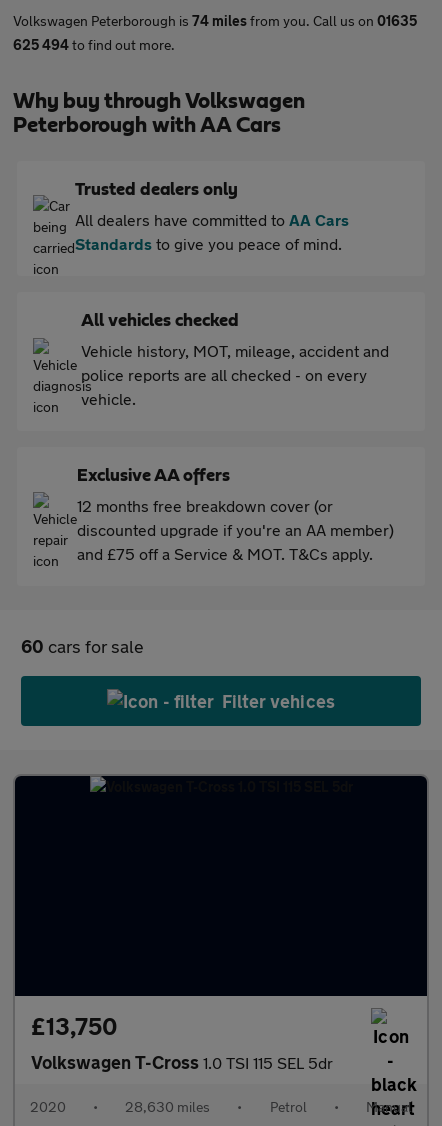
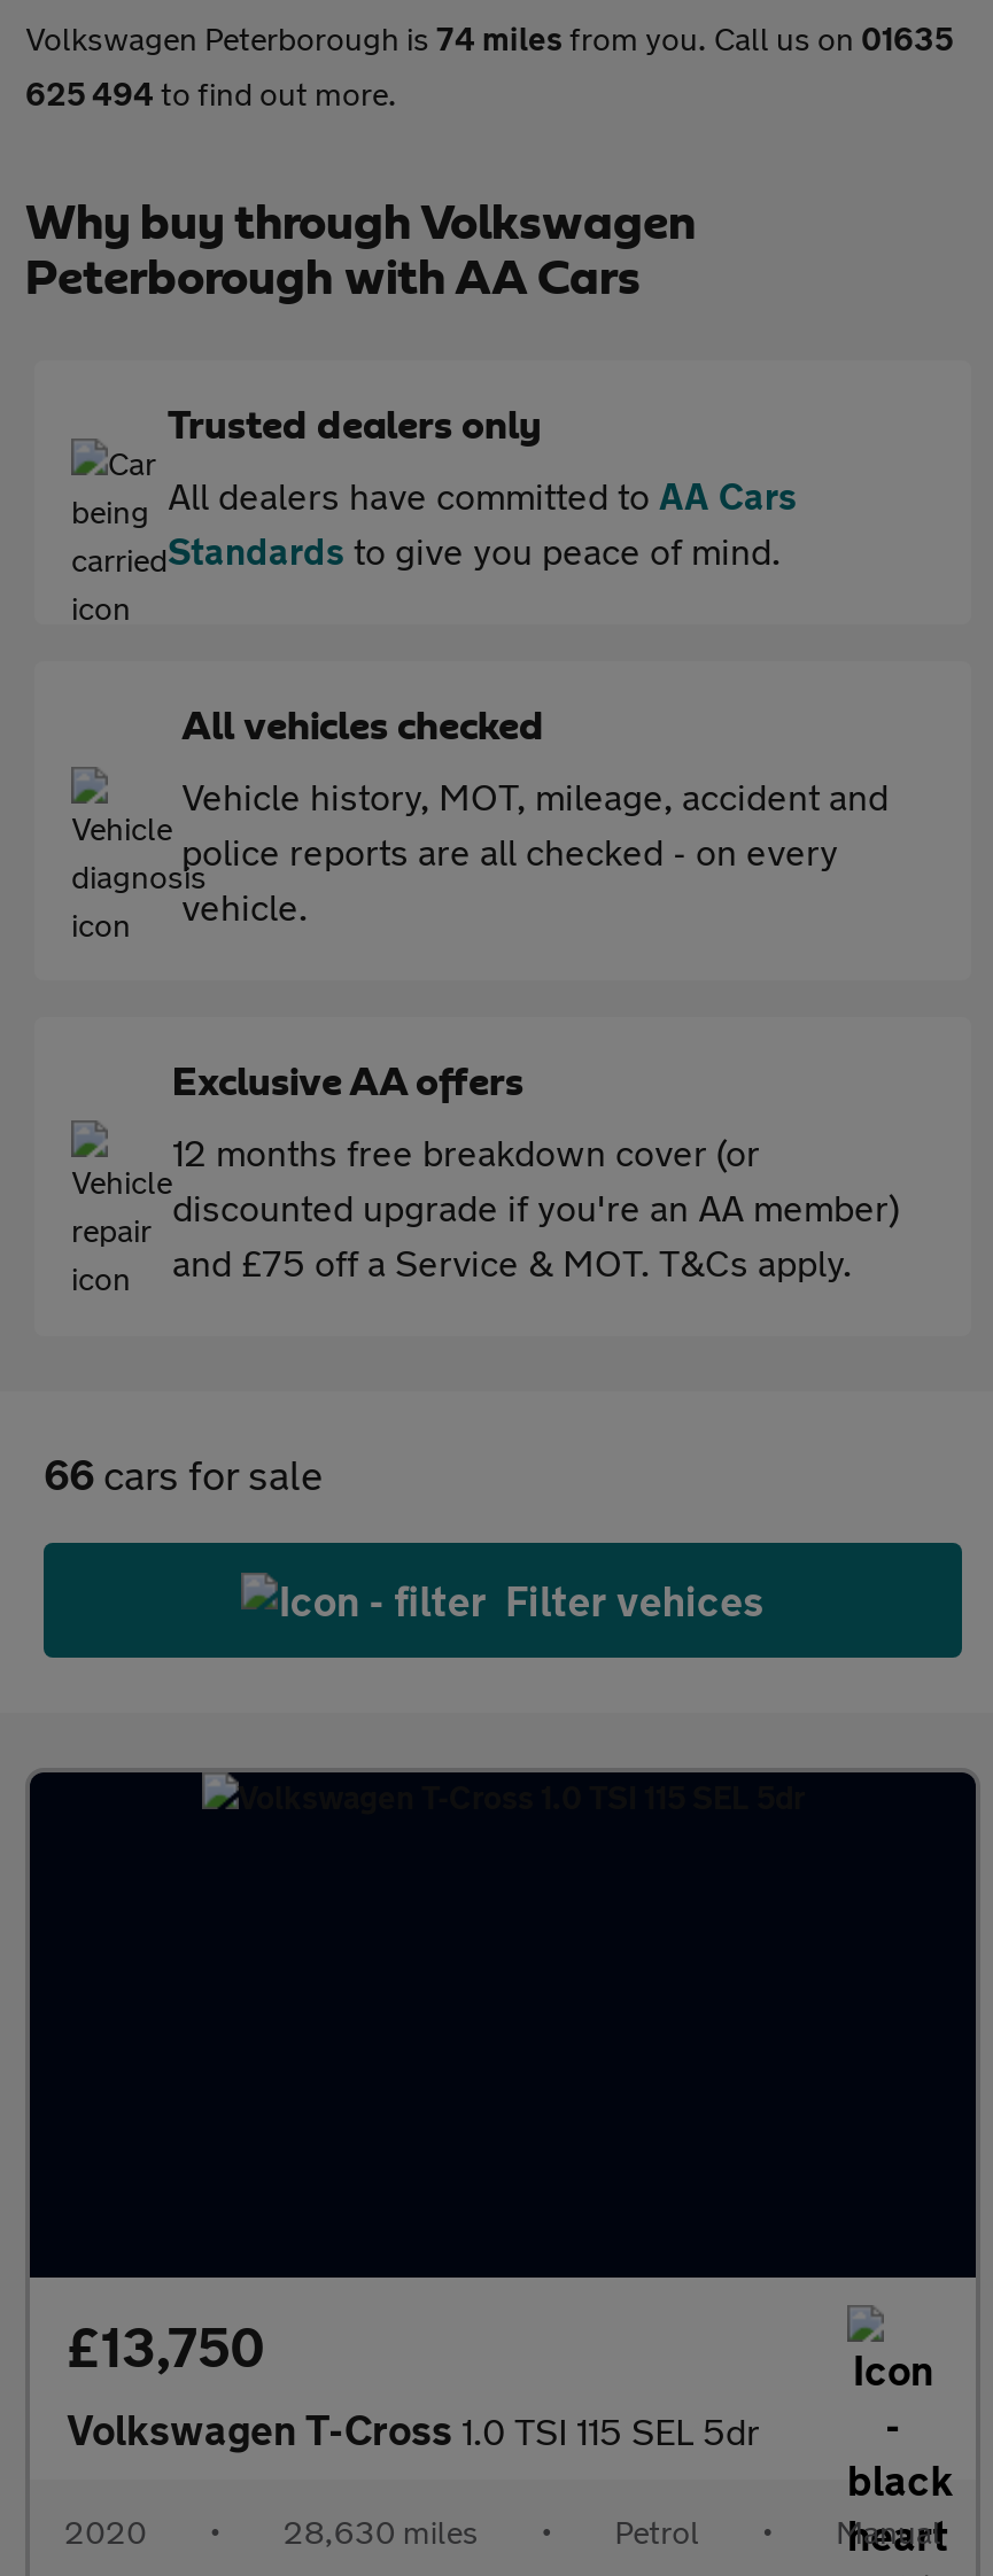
- 60 cars for sale
+ 66 cars for sale
